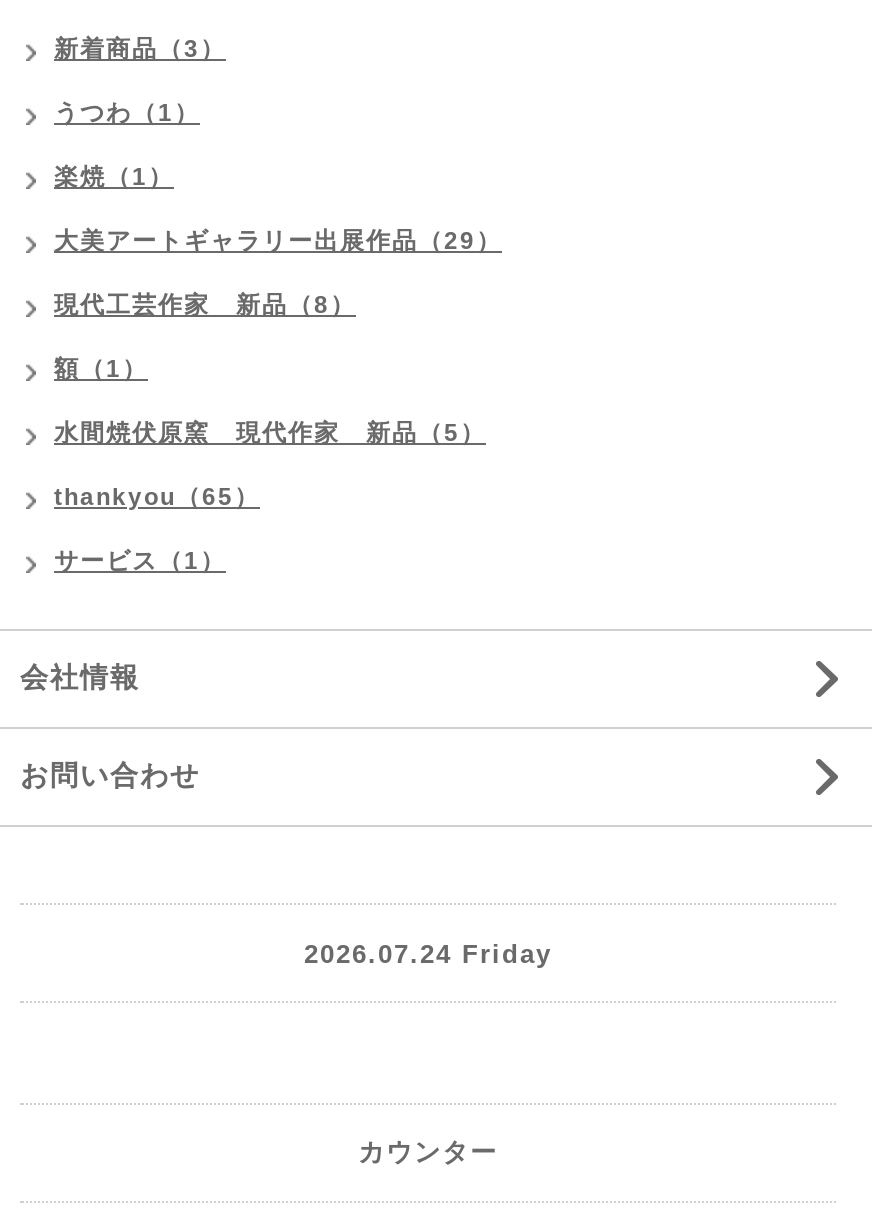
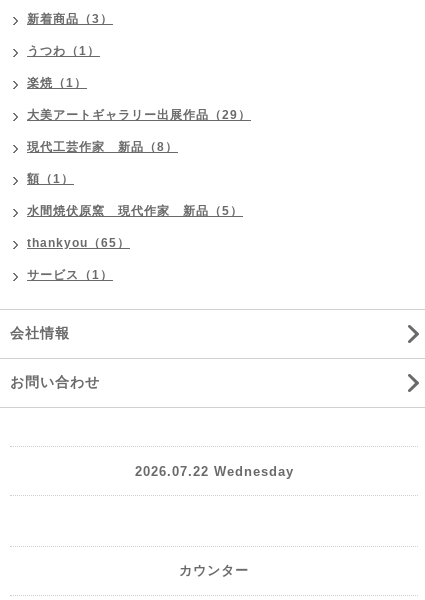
- 2026.07.24 Friday
+ 2026.07.22 Wednesday
